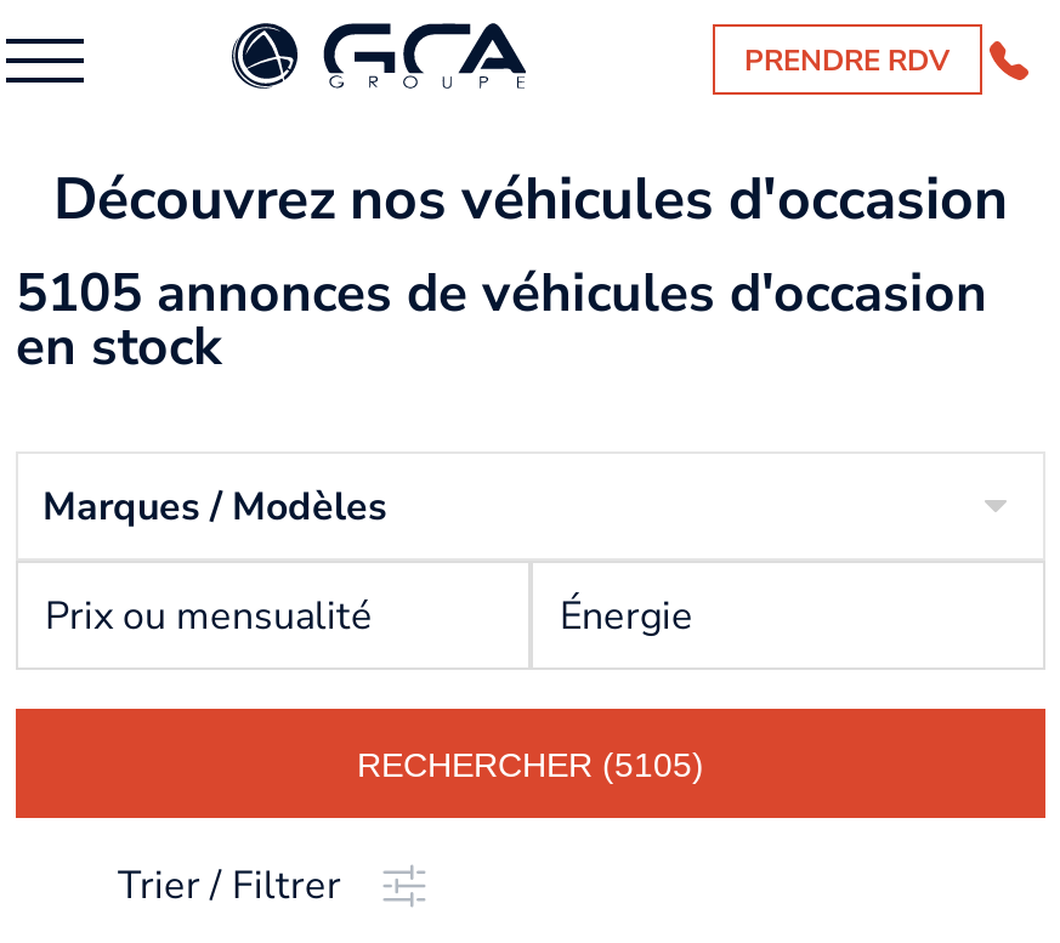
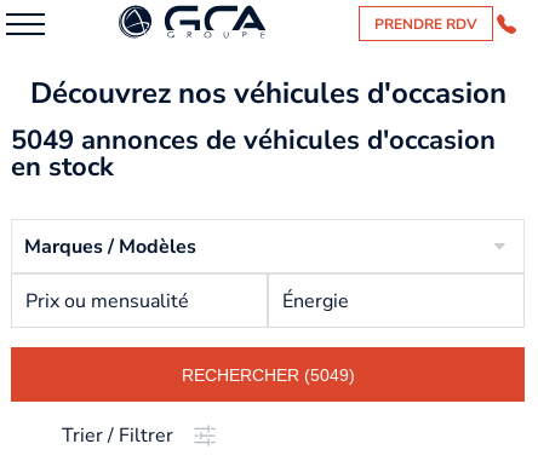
- 5105 annonces de véhicules d'occasion
+ 5049 annonces de véhicules d'occasion

- RECHERCHER (5105)
+ RECHERCHER (5049)
